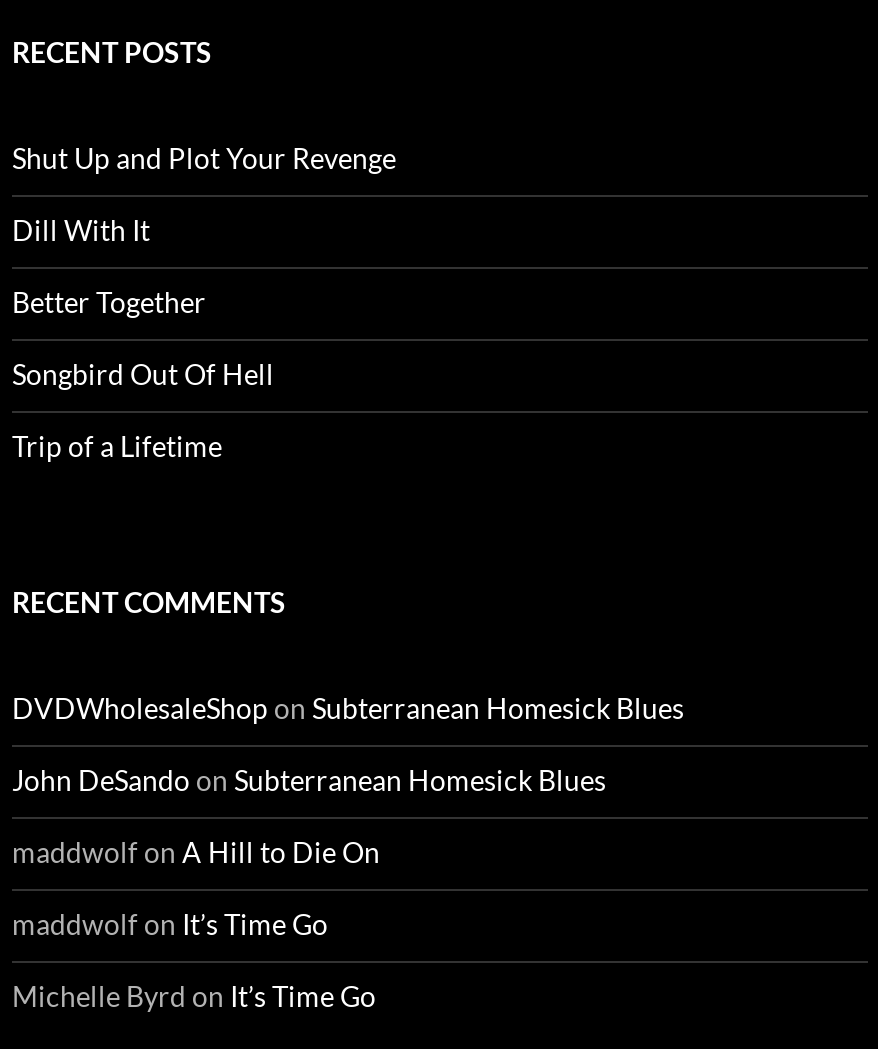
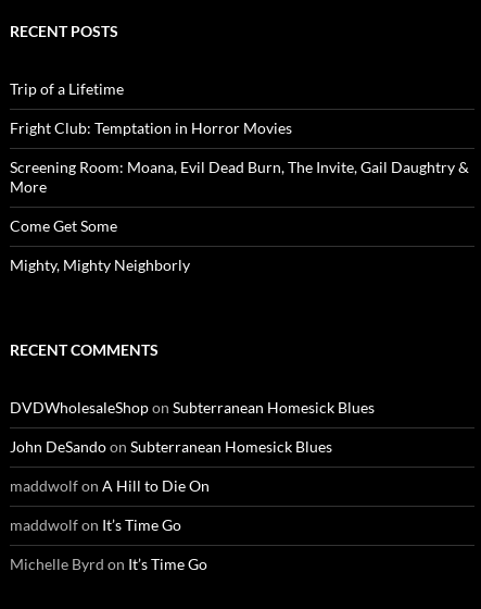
- Shut Up and Plot Your Revenge
- Dill With It
- Better Together
- Songbird Out Of Hell

moved up: Trip of a Lifetime

+ Fright Club: Temptation in Horror Movies
+ Screening Room: Moana, Evil Dead Burn, The Invite, Gail Daughtry &
+ More
+ Come Get Some
+ Mighty, Mighty Neighborly
